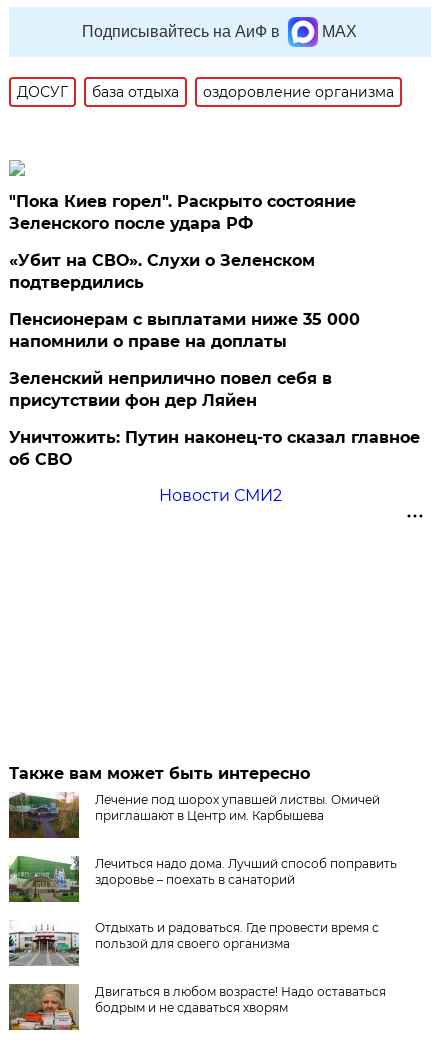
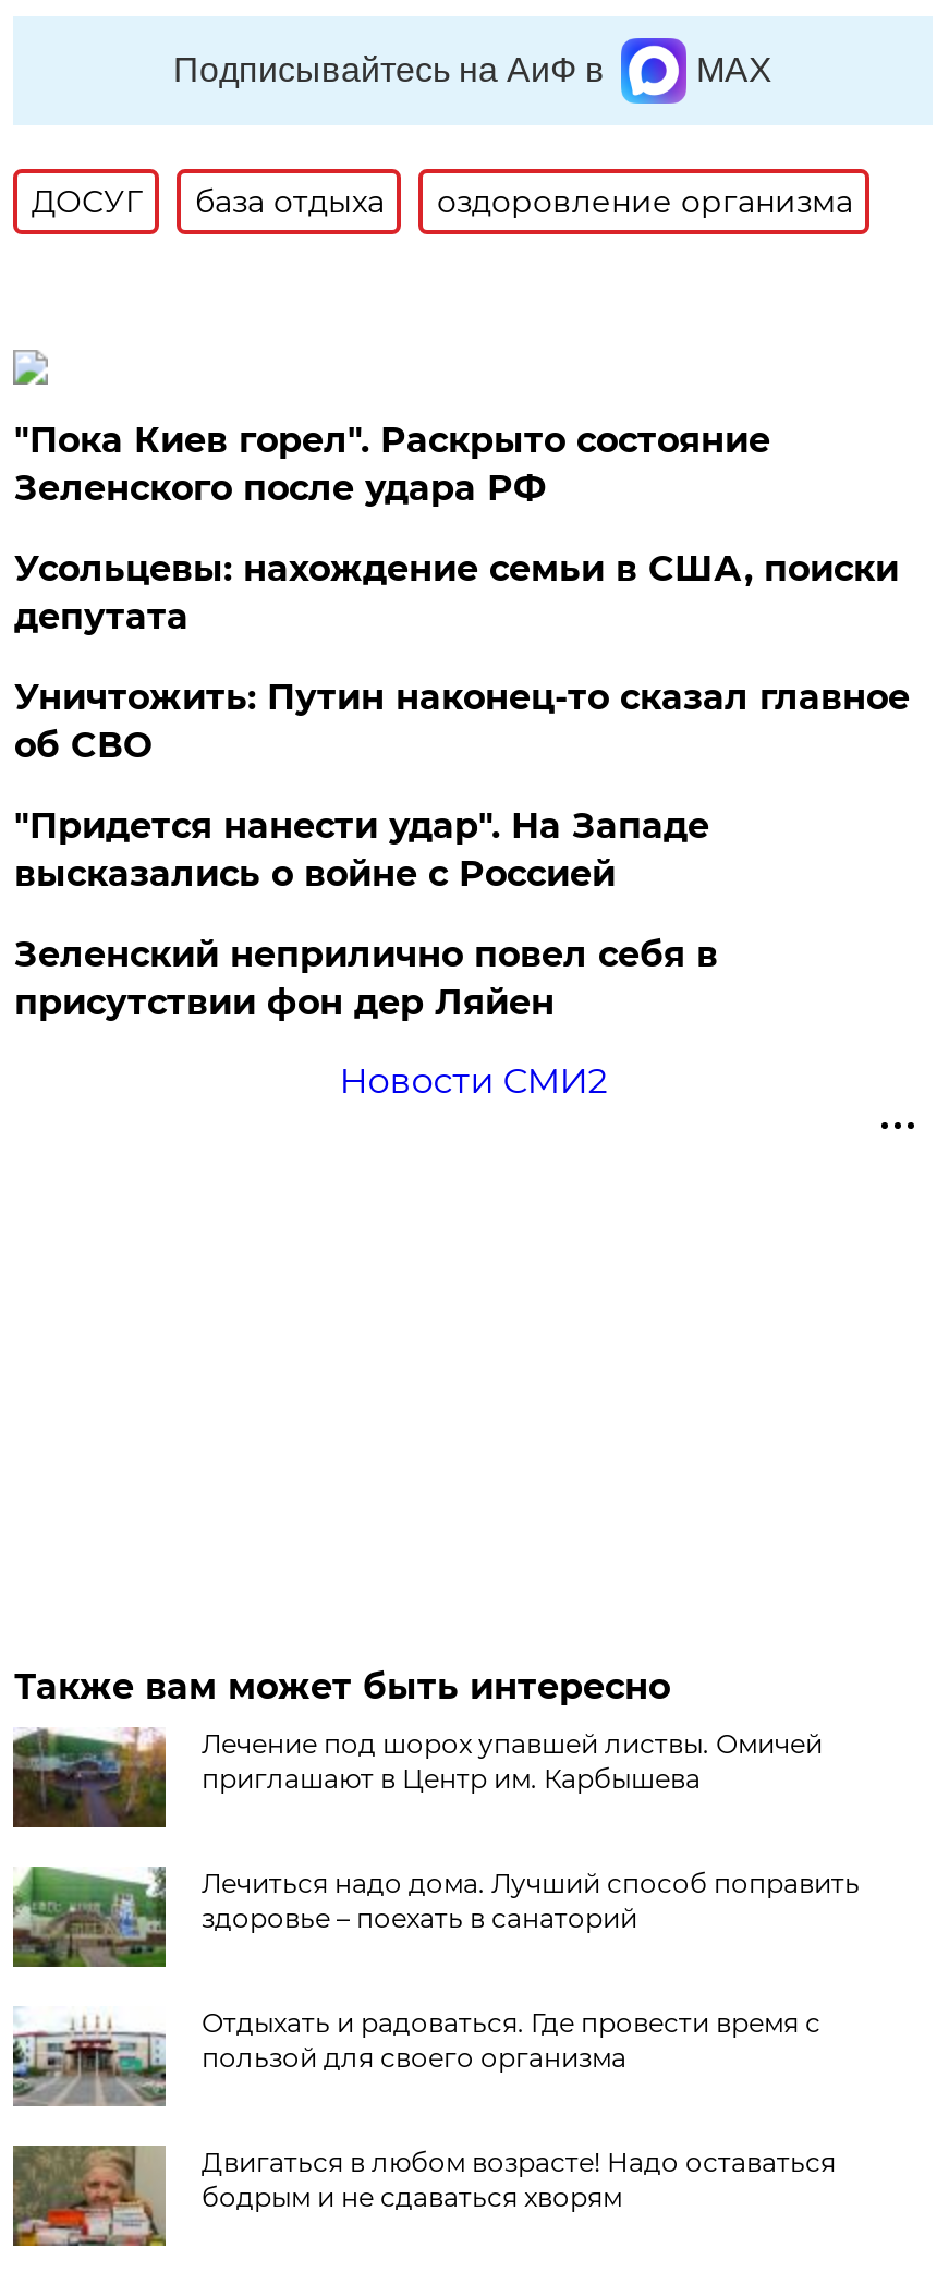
- «Убит на СВО». Слухи о Зеленском
- подтвердились
- Пенсионерам с выплатами ниже 35 000
- напомнили о праве на доплаты
+ Усольцевы: нахождение семьи в США, поиски
+ депутата
+ "Придется нанести удар". На Западе
+ высказались о войне с Россией

moved down: Зеленский неприлично повел cебя в | присутствии фон дер Ляйен

moved up: Уничтожить: Путин наконец-то сказал главное | об СВО
